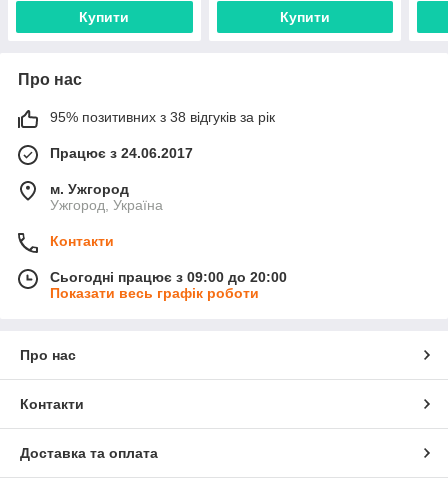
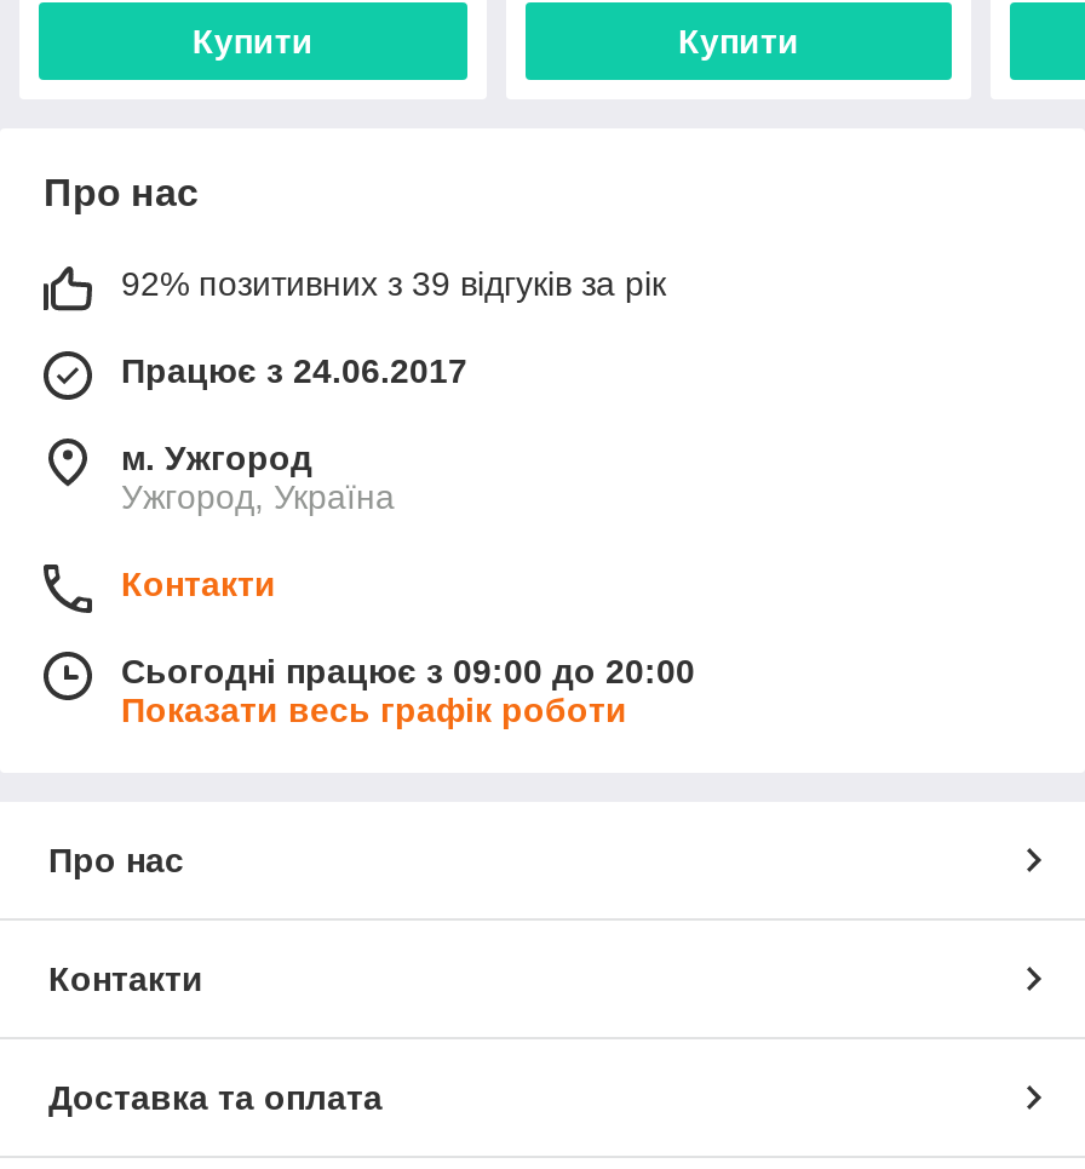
- 95% позитивних з 38 відгуків за рік
+ 92% позитивних з 39 відгуків за рік
